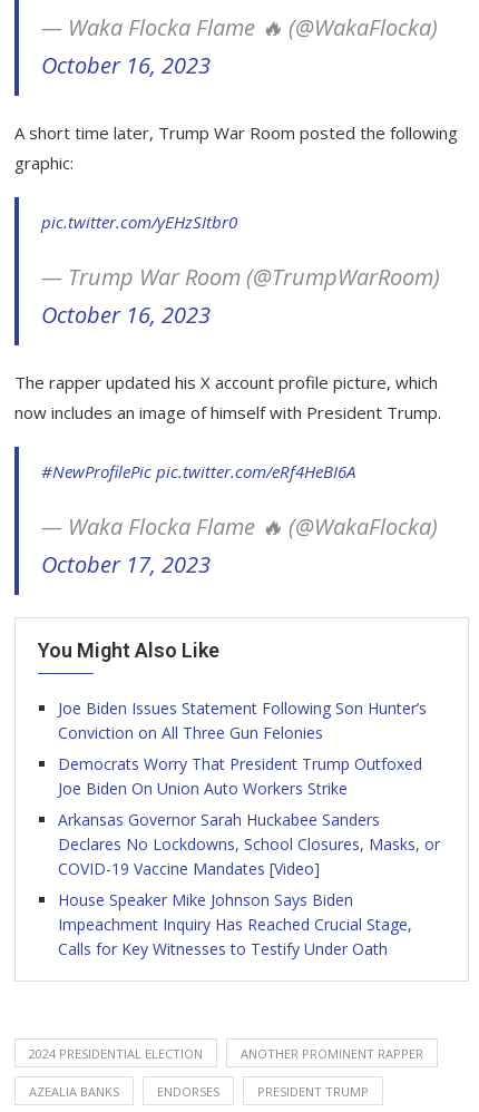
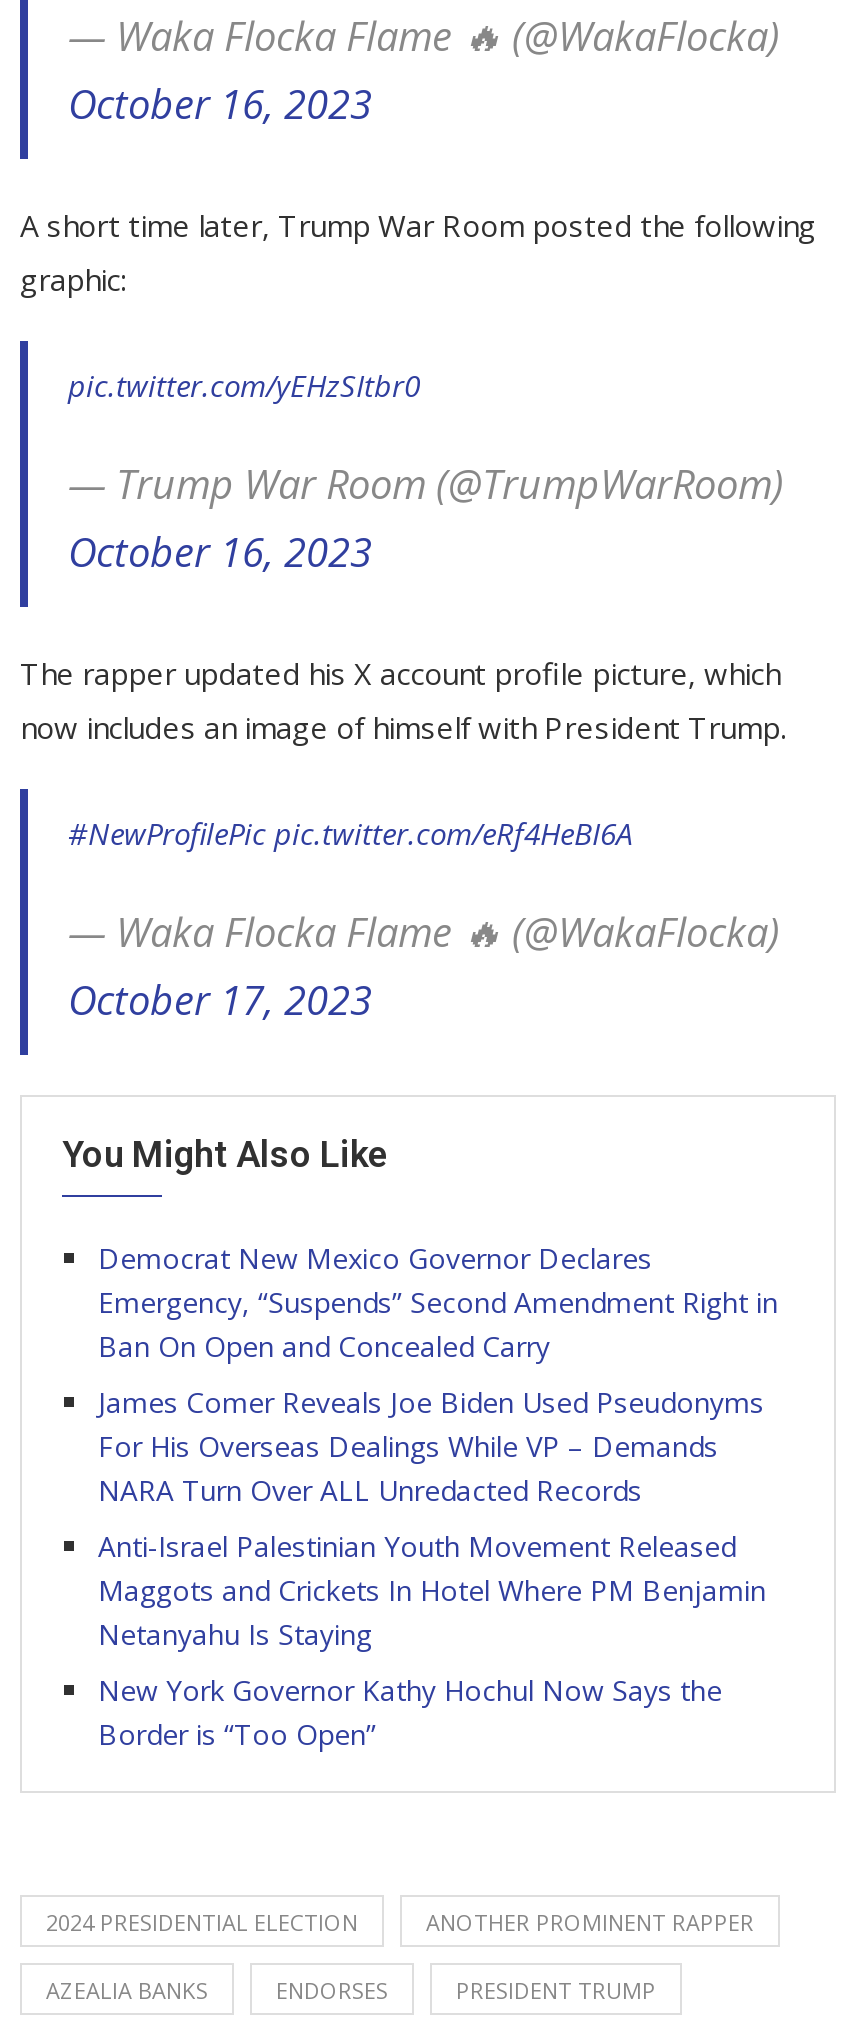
- Joe Biden Issues Statement Following Son Hunter’s
- Conviction on All Three Gun Felonies
+ Democrat New Mexico Governor Declares
+ Emergency, “Suspends” Second Amendment Right in
+ Ban On Open and Concealed Carry

- Democrats Worry That President Trump Outfoxed
- Joe Biden On Union Auto Workers Strike
+ James Comer Reveals Joe Biden Used Pseudonyms
+ For His Overseas Dealings While VP – Demands
+ NARA Turn Over ALL Unredacted Records

- Arkansas Governor Sarah Huckabee Sanders
- Declares No Lockdowns, School Closures, Masks, or
- COVID-19 Vaccine Mandates [Video]
+ Anti-Israel Palestinian Youth Movement Released
+ Maggots and Crickets In Hotel Where PM Benjamin
+ Netanyahu Is Staying

- House Speaker Mike Johnson Says Biden
- Impeachment Inquiry Has Reached Crucial Stage,
- Calls for Key Witnesses to Testify Under Oath
+ New York Governor Kathy Hochul Now Says the
+ Border is “Too Open”
